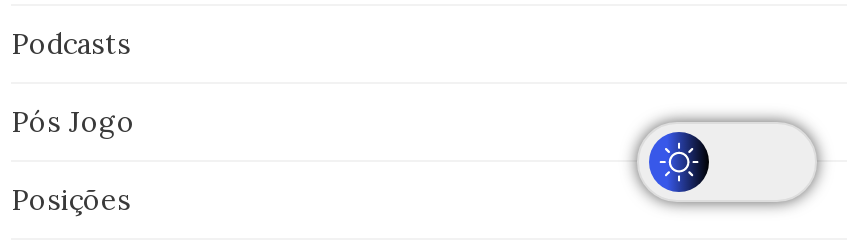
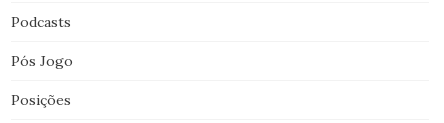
- [image]
